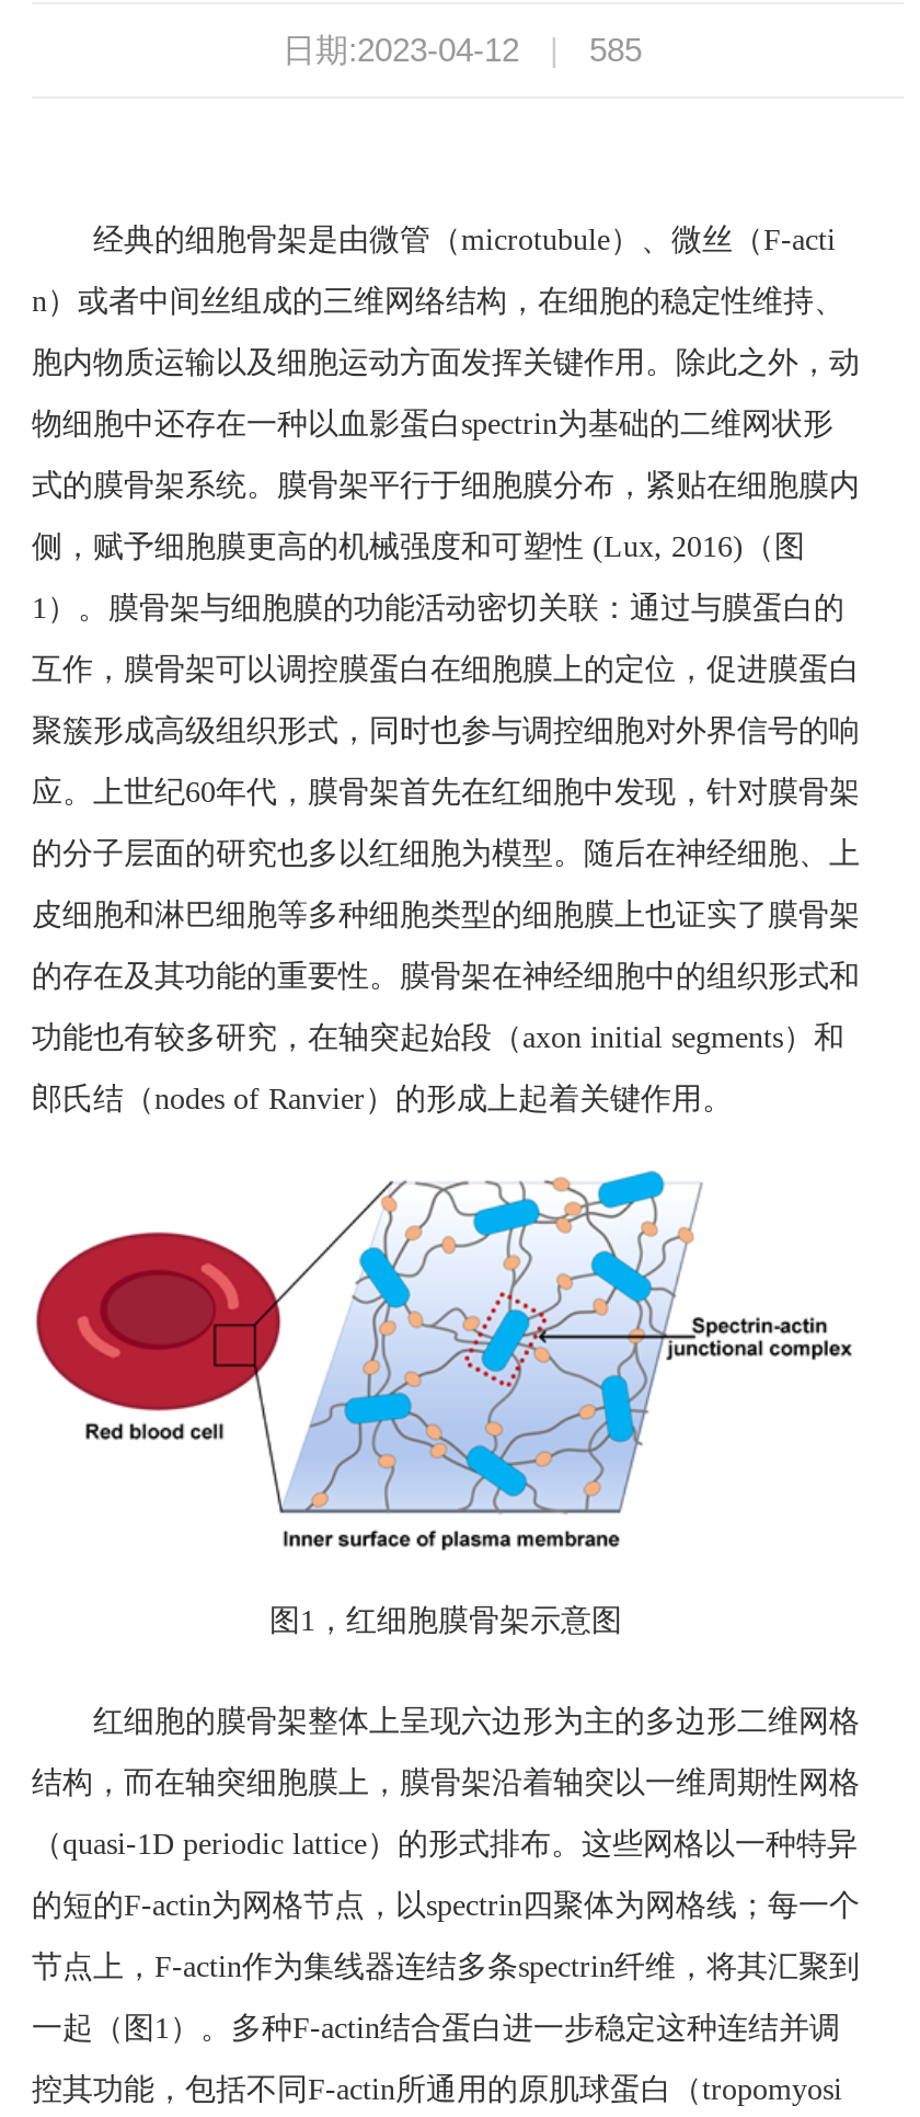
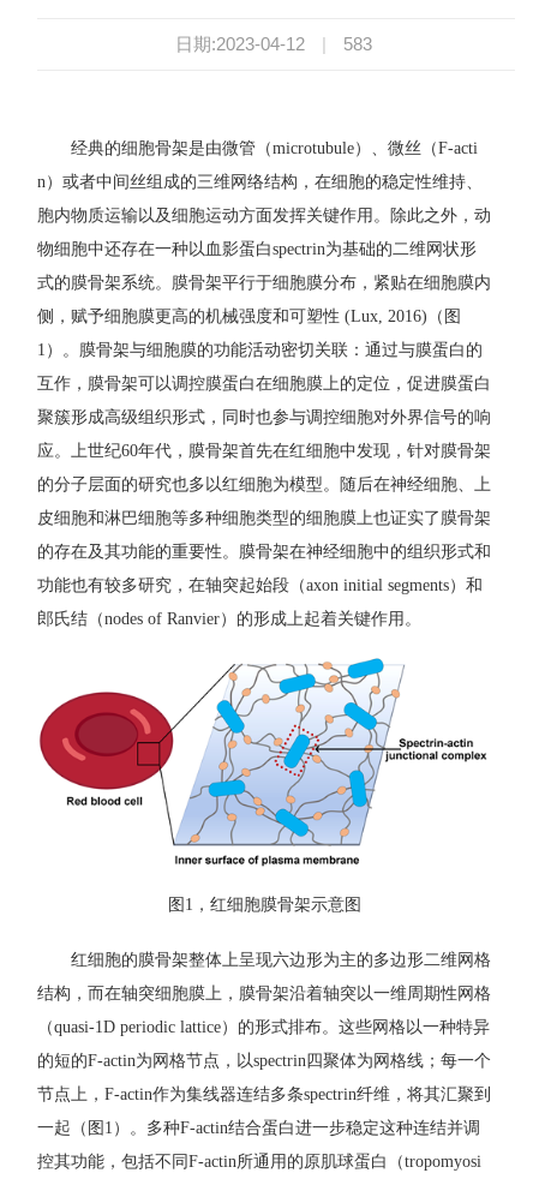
- 585
+ 583
